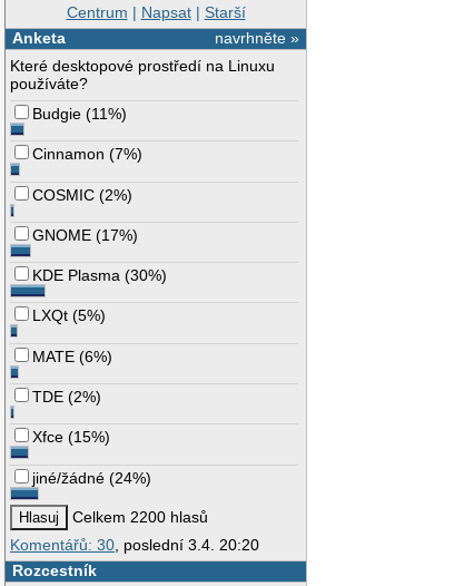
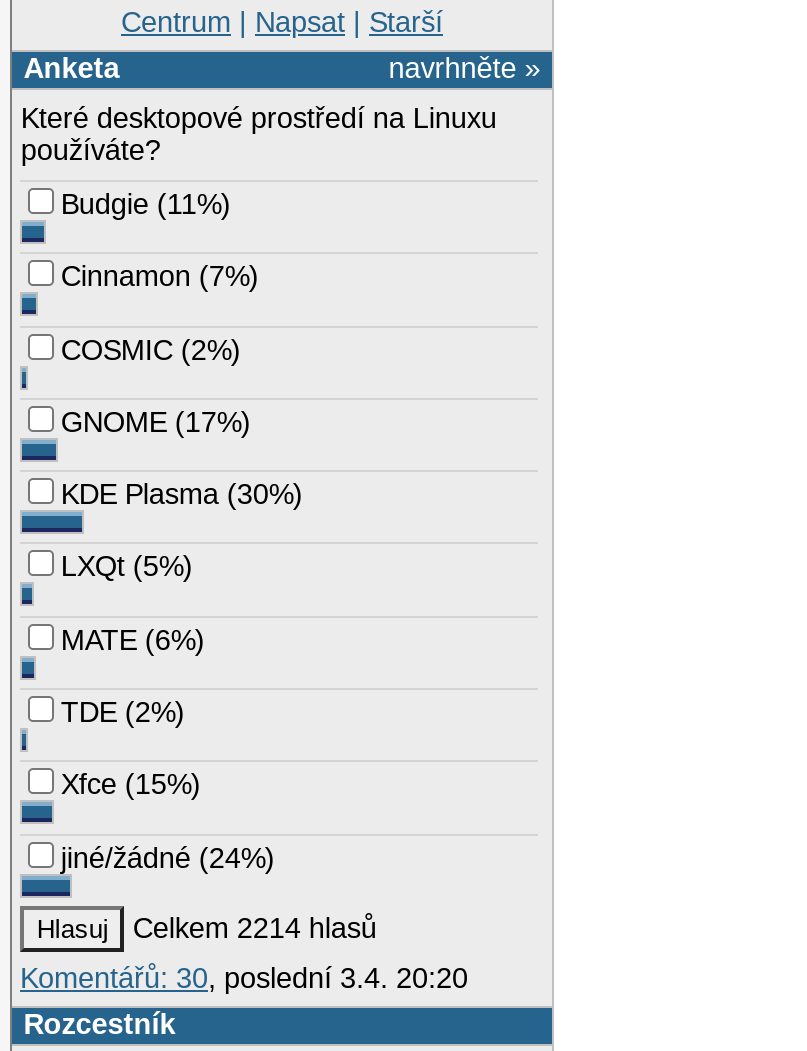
- Celkem 2200 hlasů
+ Celkem 2214 hlasů
